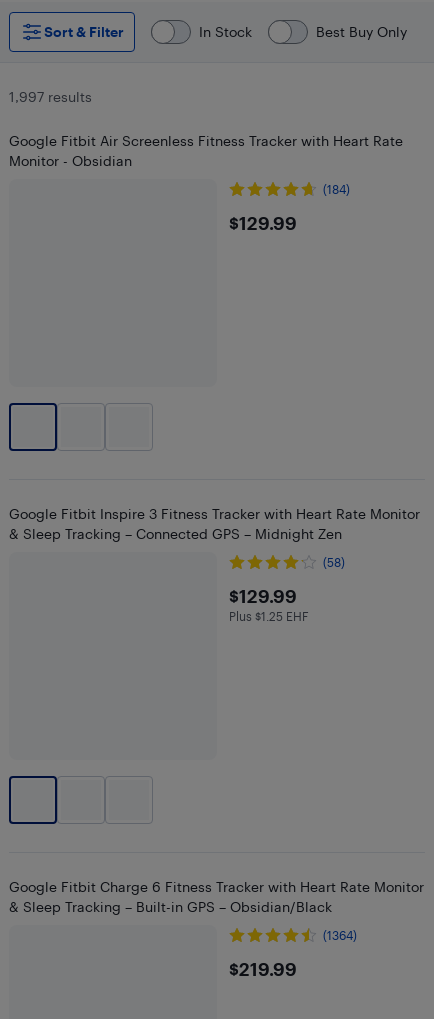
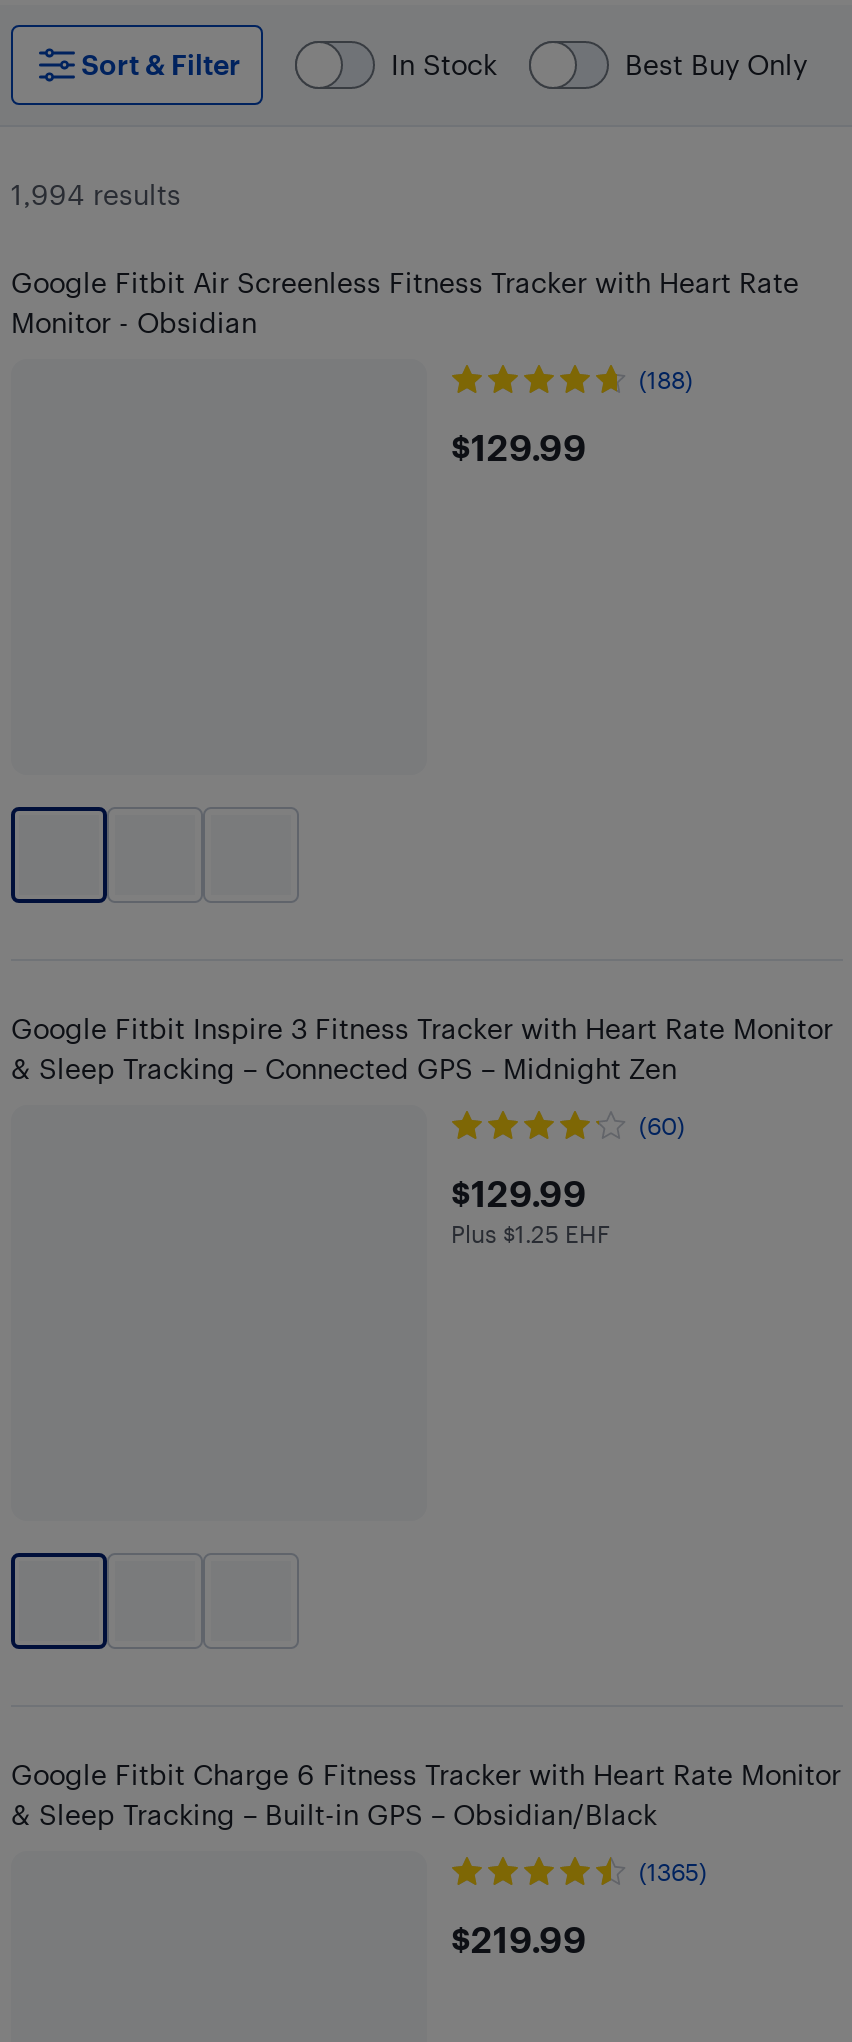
- 1,997 results
+ 1,994 results

- (184)
+ (188)

- (58)
+ (60)

- (1364)
+ (1365)
